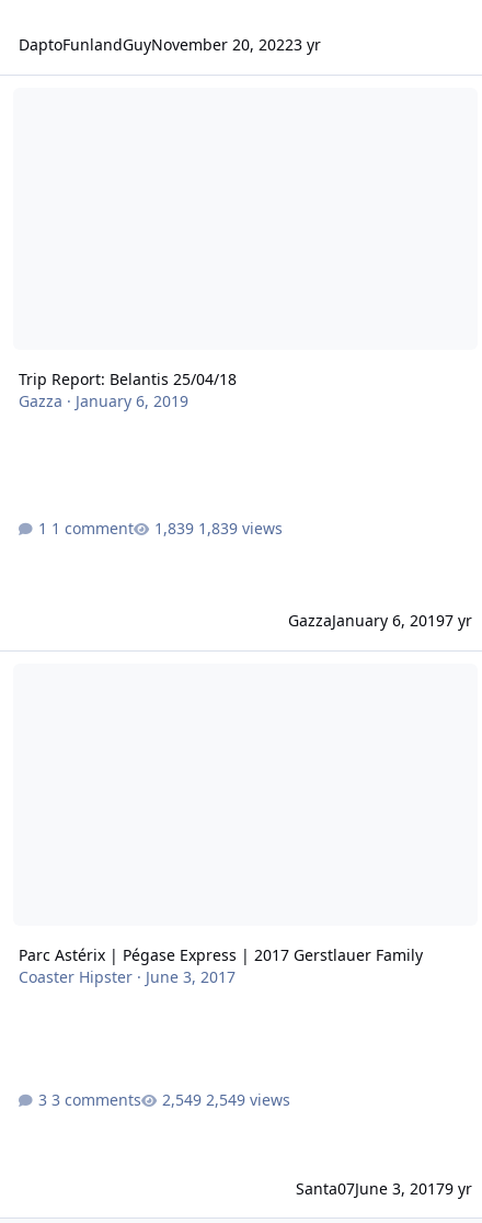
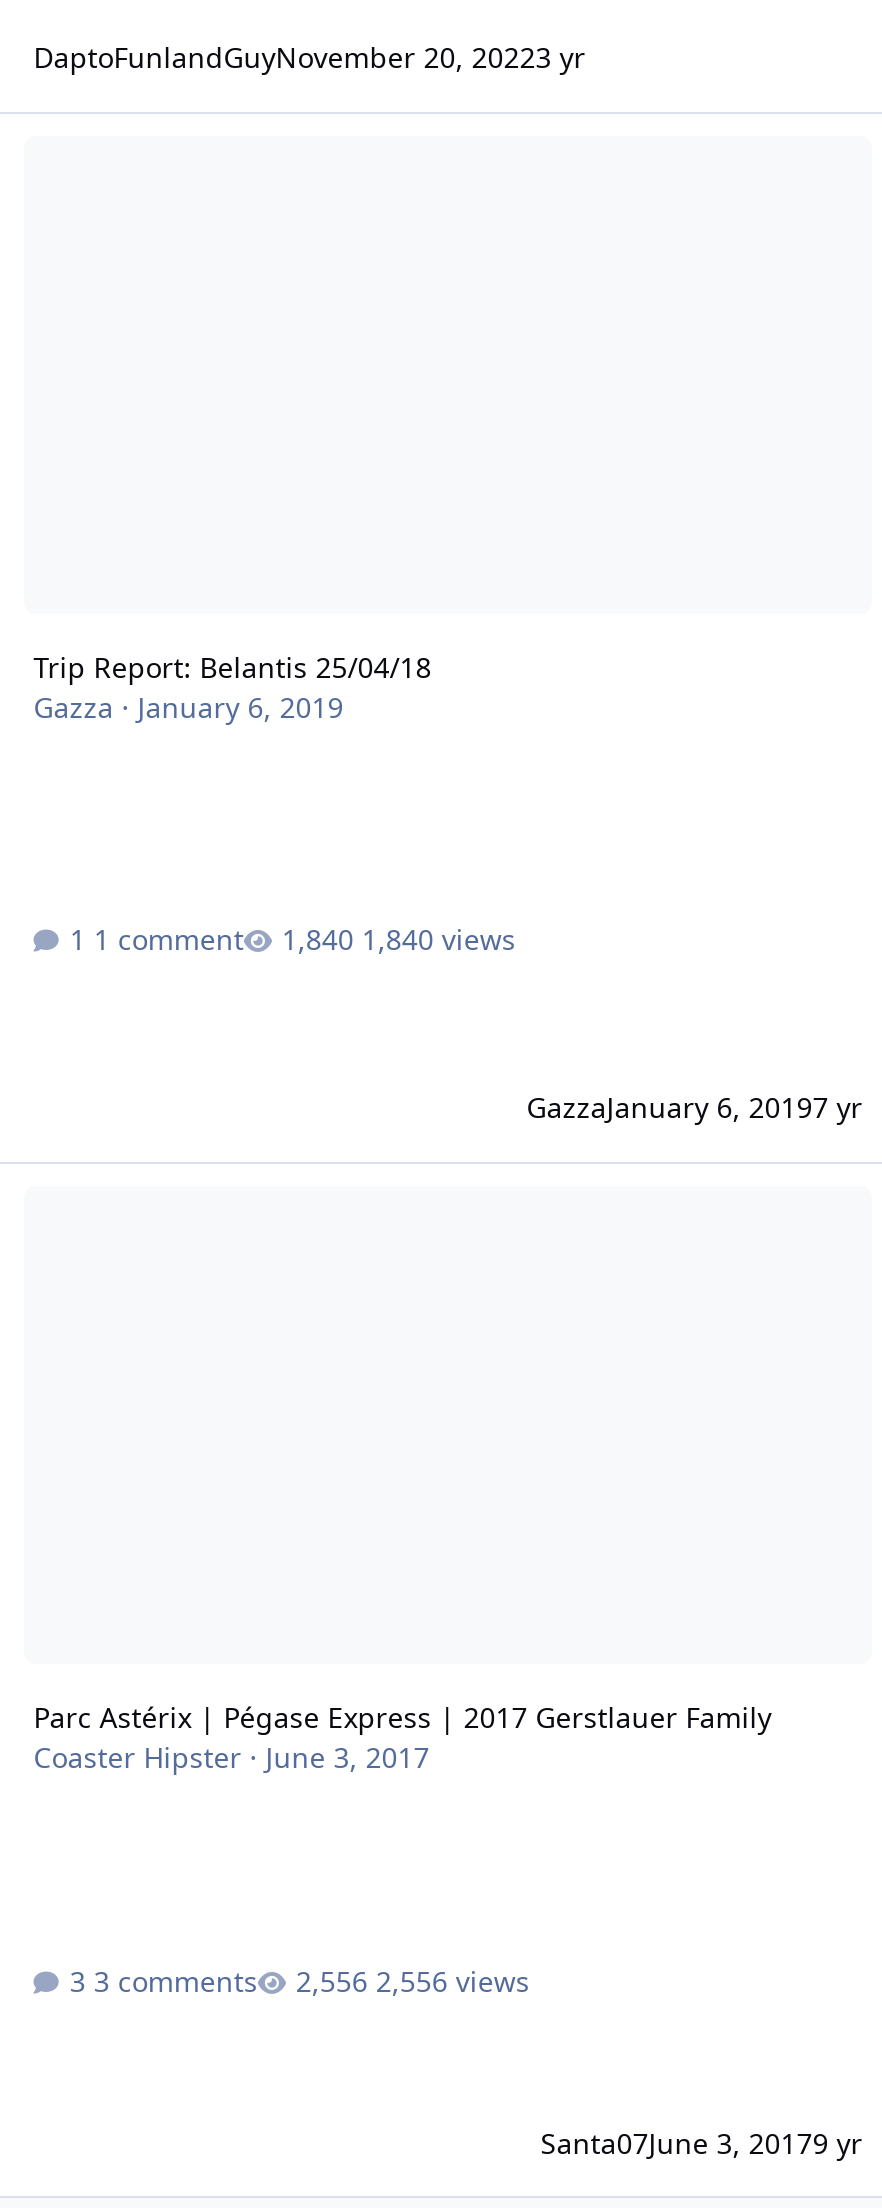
- 1,839 views
+ 1,840 views

- 2,549 views
+ 2,556 views
